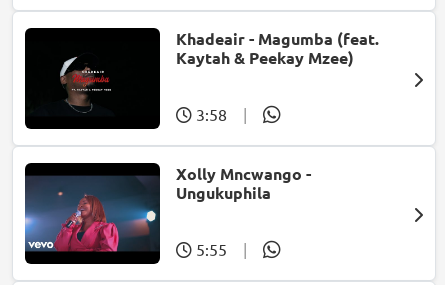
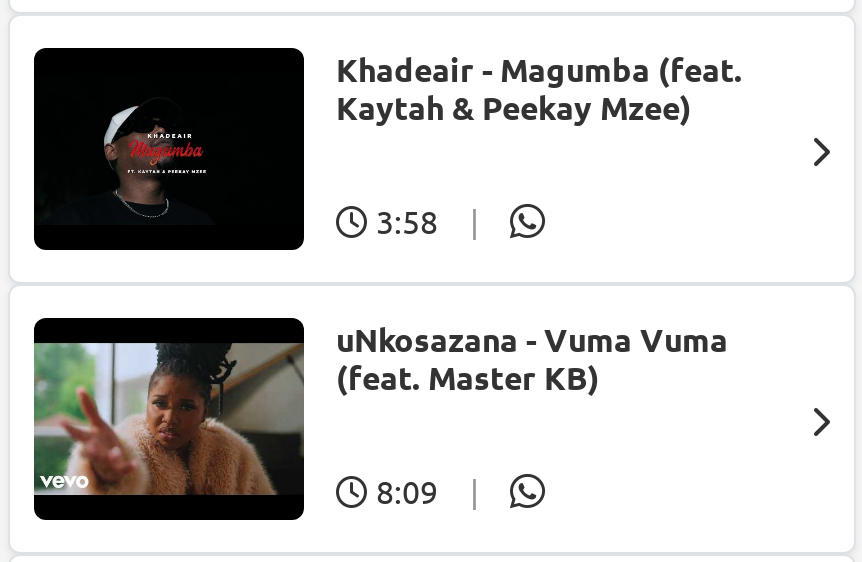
- [image]
- Xolly Mncwango -
- Ungukuphila
+ [image]
+ uNkosazana - Vuma Vuma
+ (feat. Master KB)

- 5:55
+ 8:09
